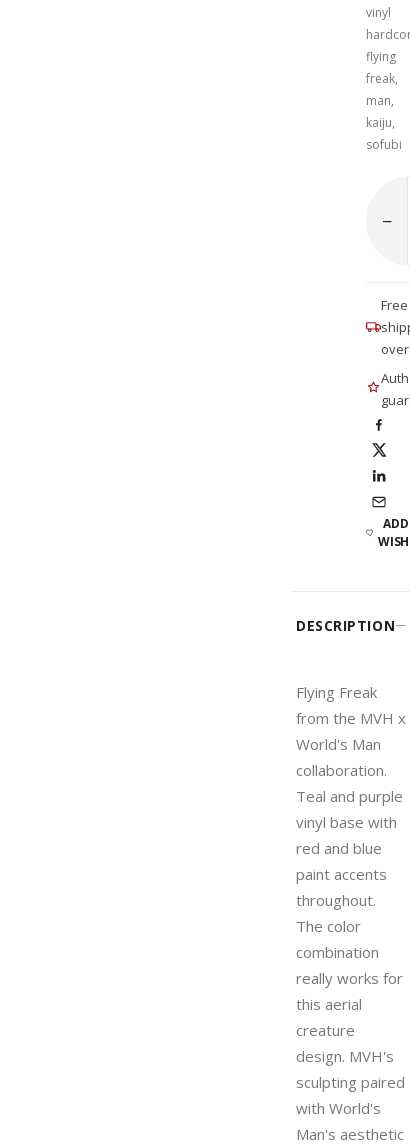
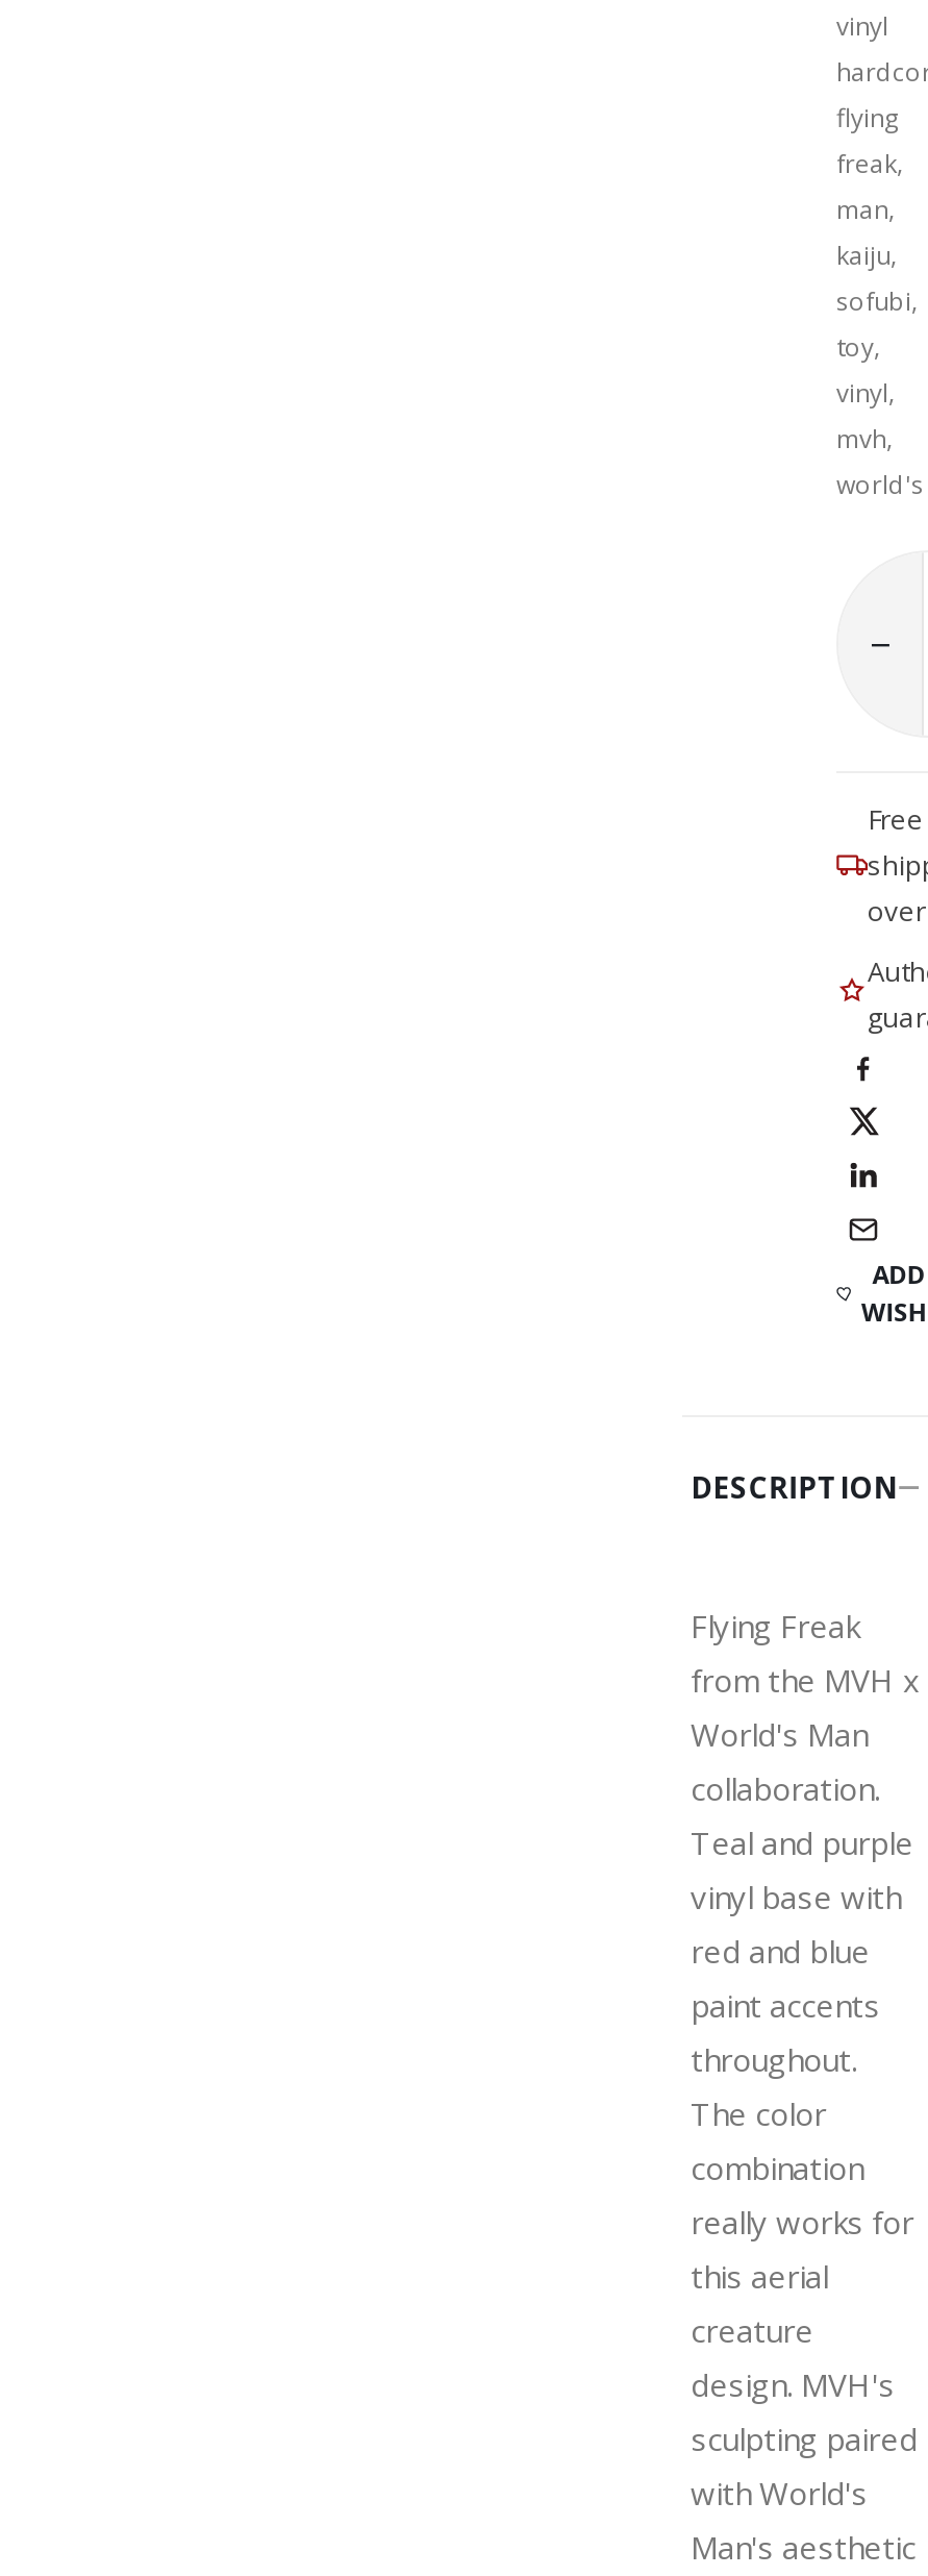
- sofubi
+ sofubi,
+ toy,
+ vinyl,
+ mvh,
+ world's
